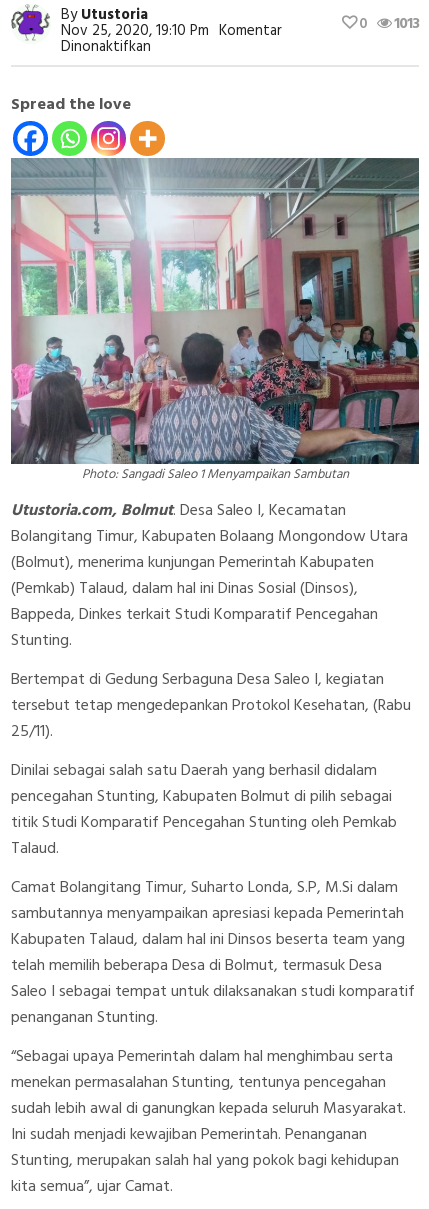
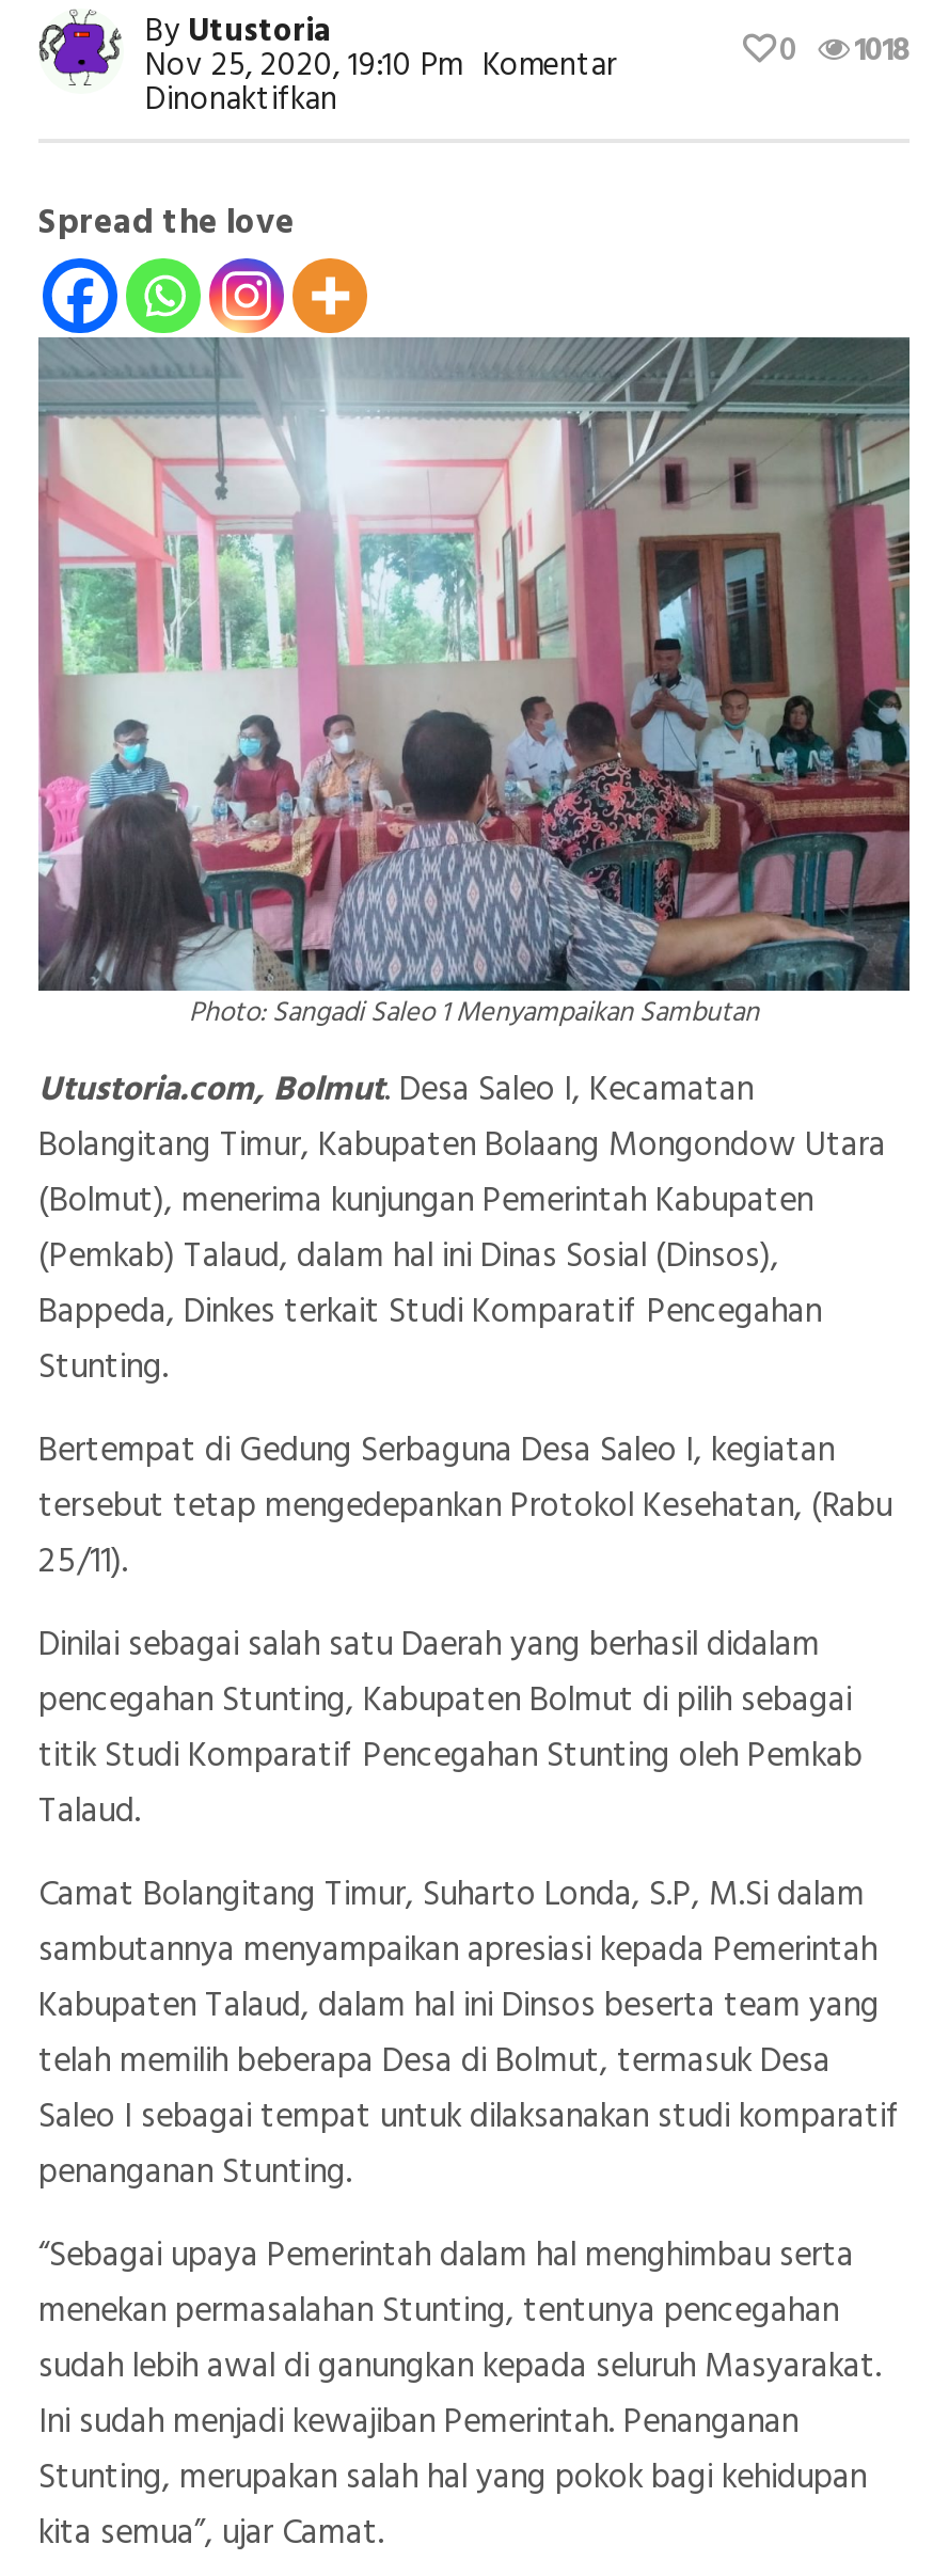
- 0 1013
+ 0 1018
